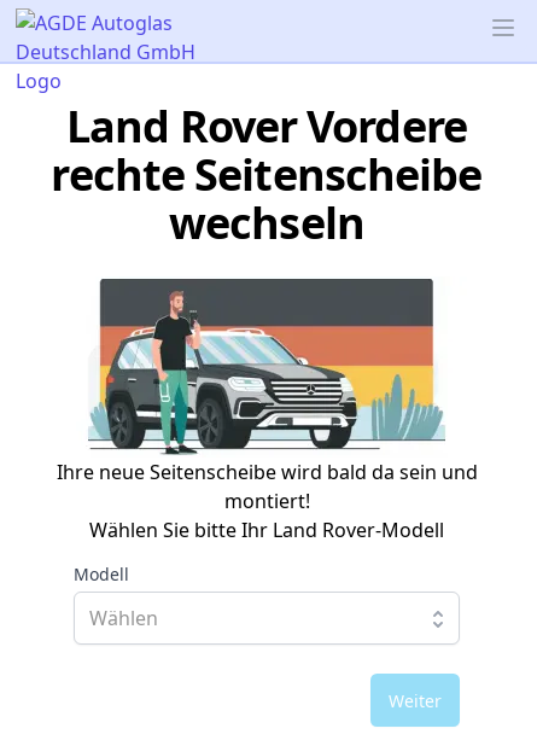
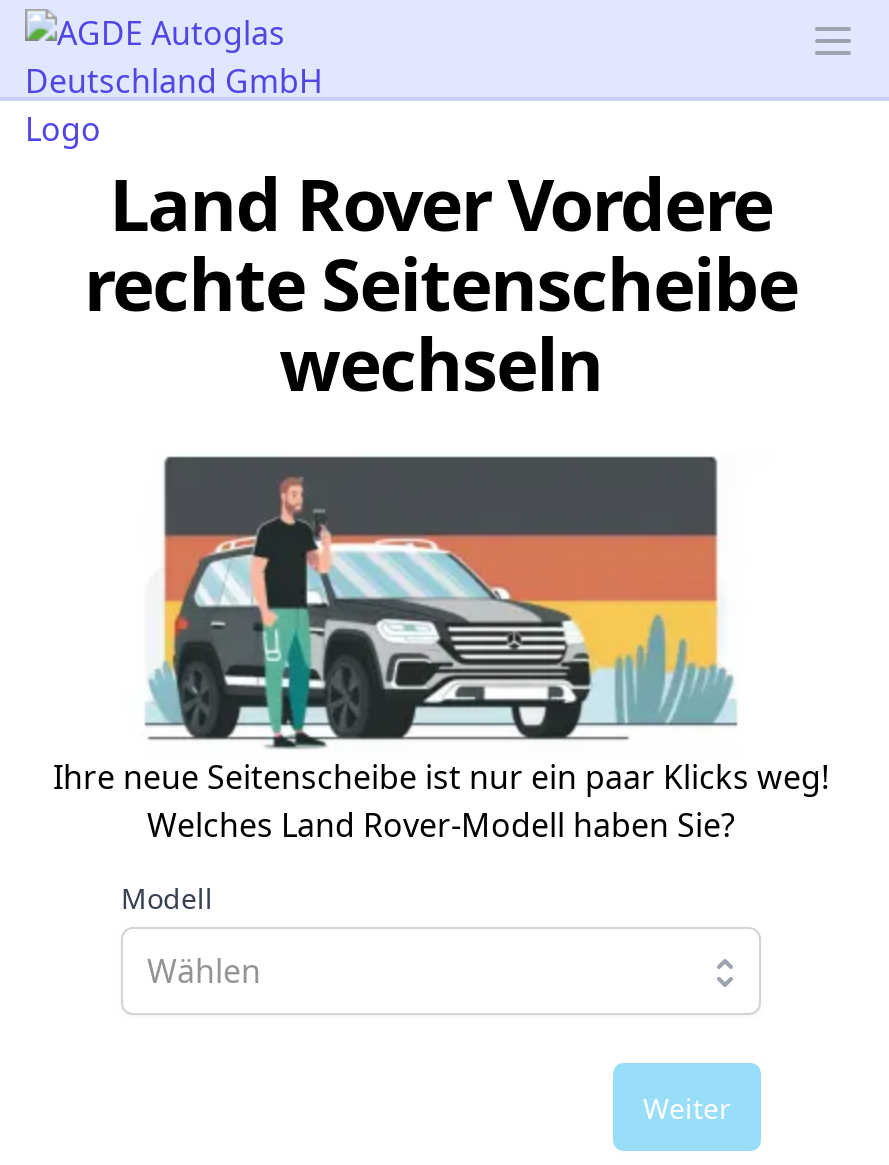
- Ihre neue Seitenscheibe wird bald da sein und
- montiert!
- Wählen Sie bitte Ihr Land Rover-Modell
+ Ihre neue Seitenscheibe ist nur ein paar Klicks weg!
+ Welches Land Rover-Modell haben Sie?
